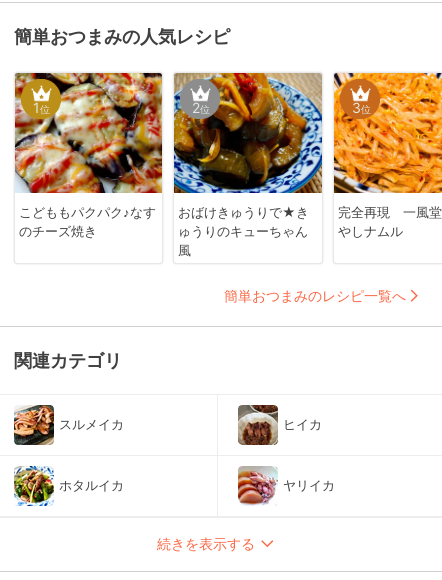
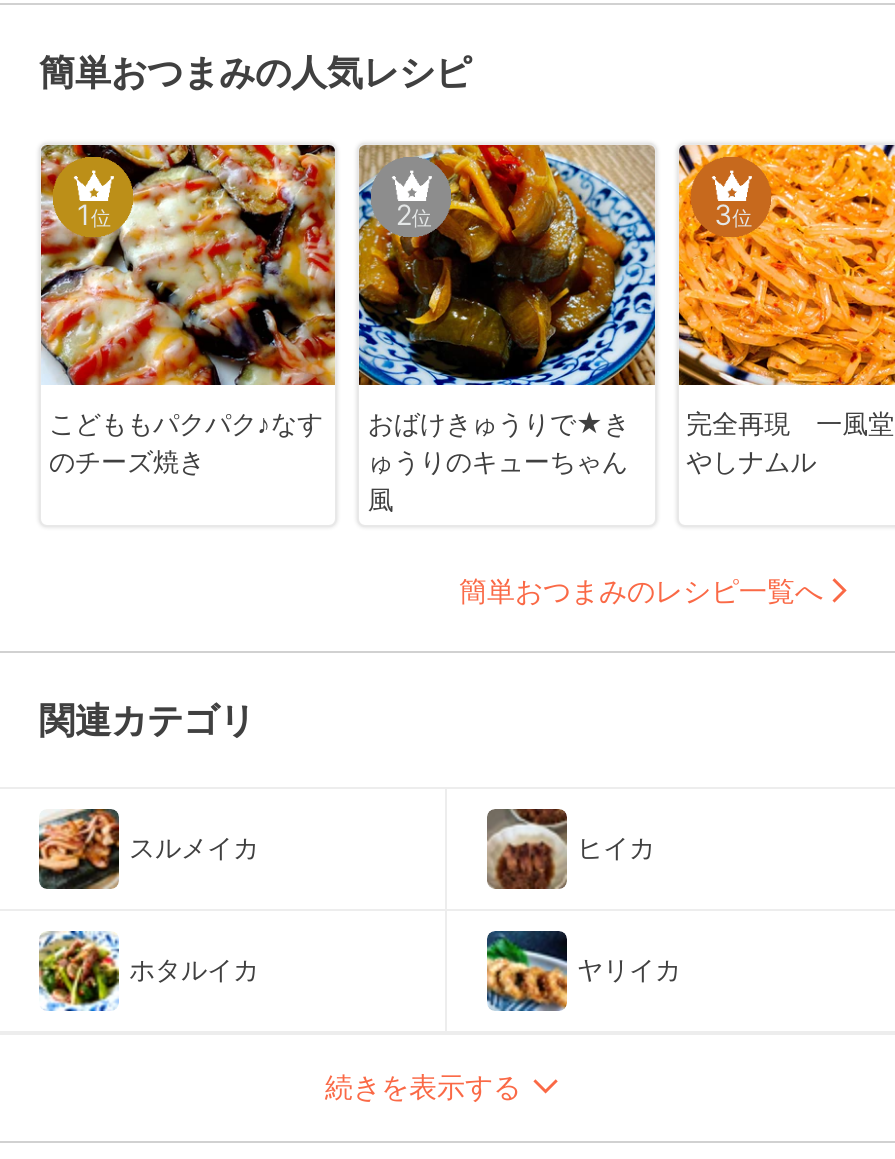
- [image]
+ [image]
